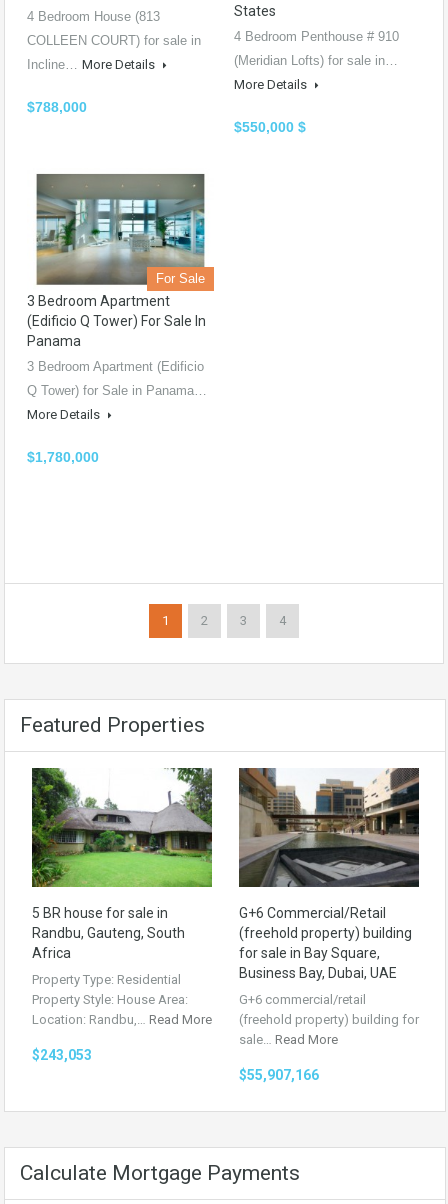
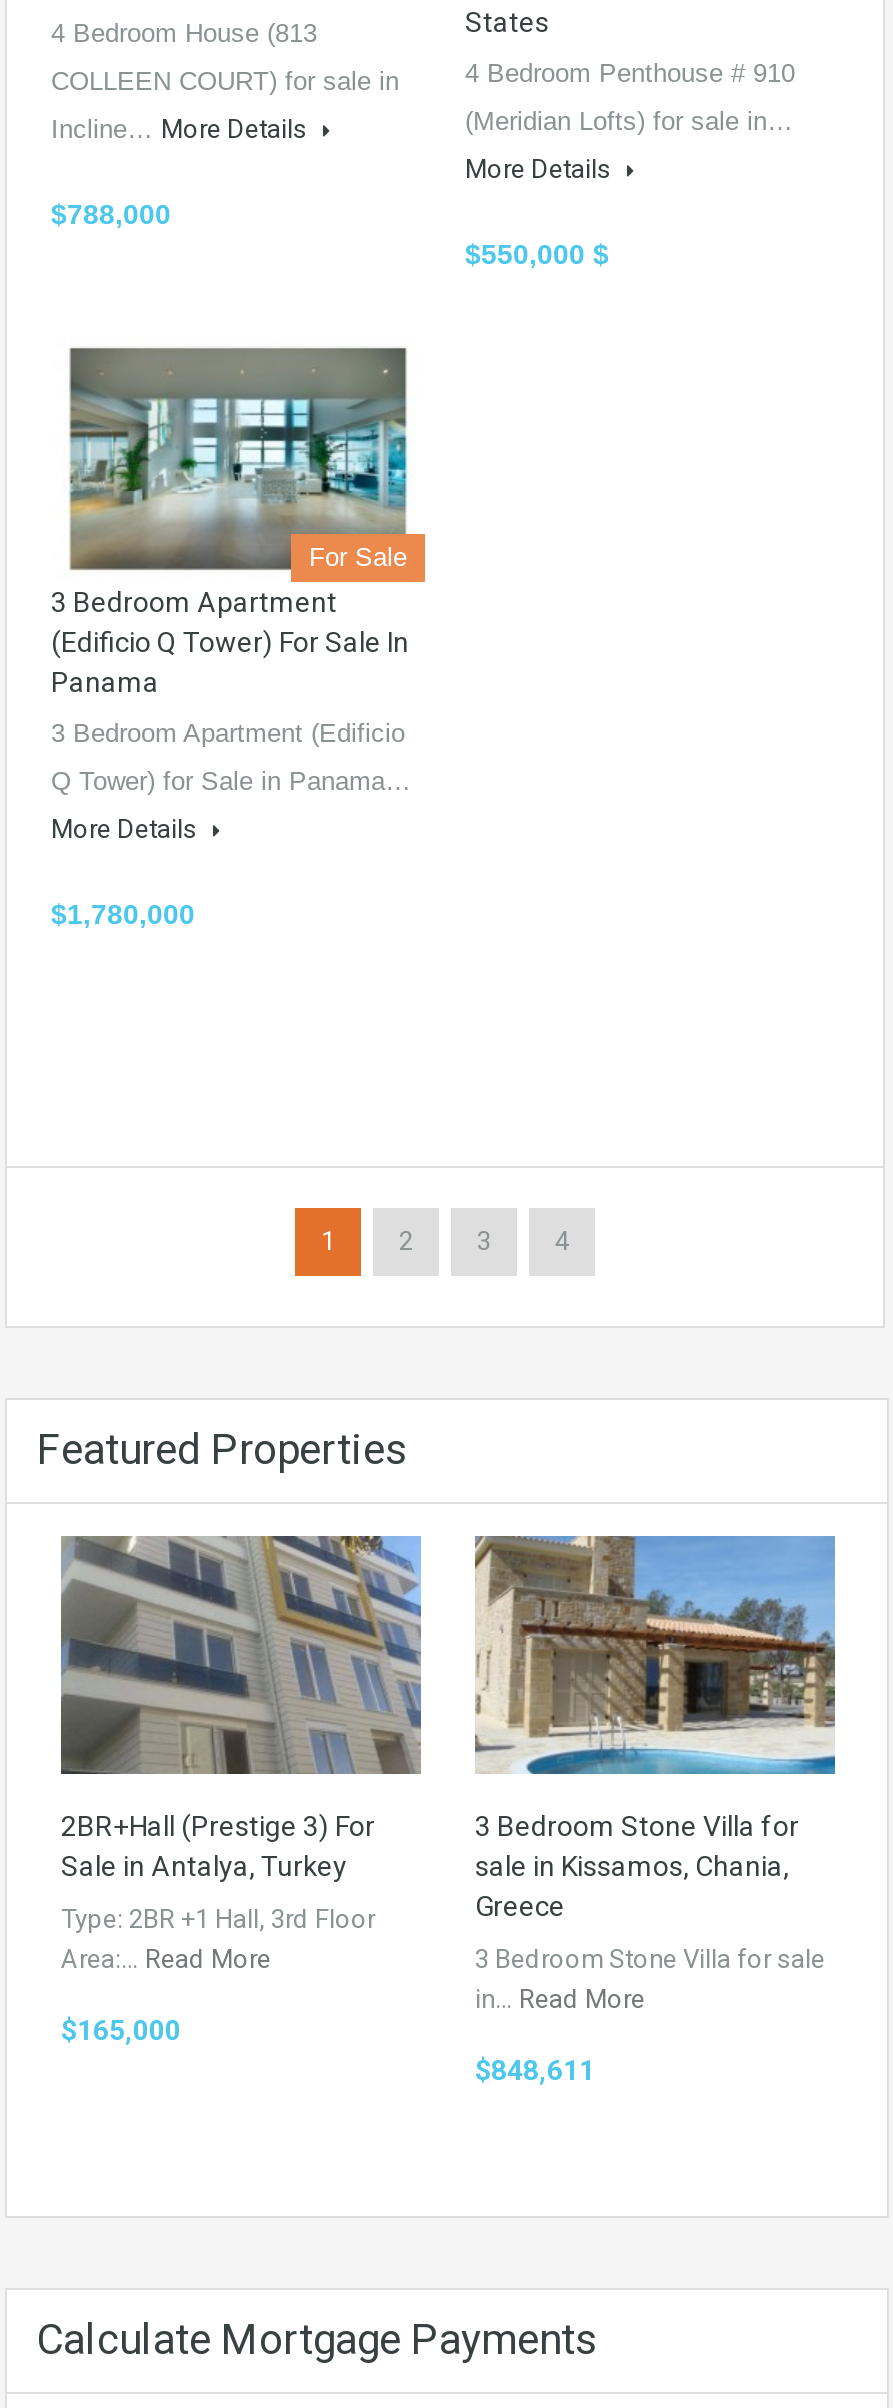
- [image]
- 5 BR house for sale in
- Randbu, Gauteng, South
- Africa
+ [image]
+ 2BR+Hall (Prestige 3) For
+ Sale in Antalya, Turkey

- [image]
- G+6 Commercial/Retail
- (freehold property) building
- for sale in Bay Square,
- Business Bay, Dubai, UAE
+ [image]
+ 3 Bedroom Stone Villa for
+ sale in Kissamos, Chania,
+ Greece

- Property Type: Residential
- Property Style: House Area:
- Location: Randbu,… Read More
+ Type: 2BR +1 Hall, 3rd Floor
+ Area:… Read More

- G+6 commercial/retail
- (freehold property) building for
- sale… Read More
+ 3 Bedroom Stone Villa for sale
+ in… Read More

- $243,053
+ $165,000

- $55,907,166
+ $848,611
